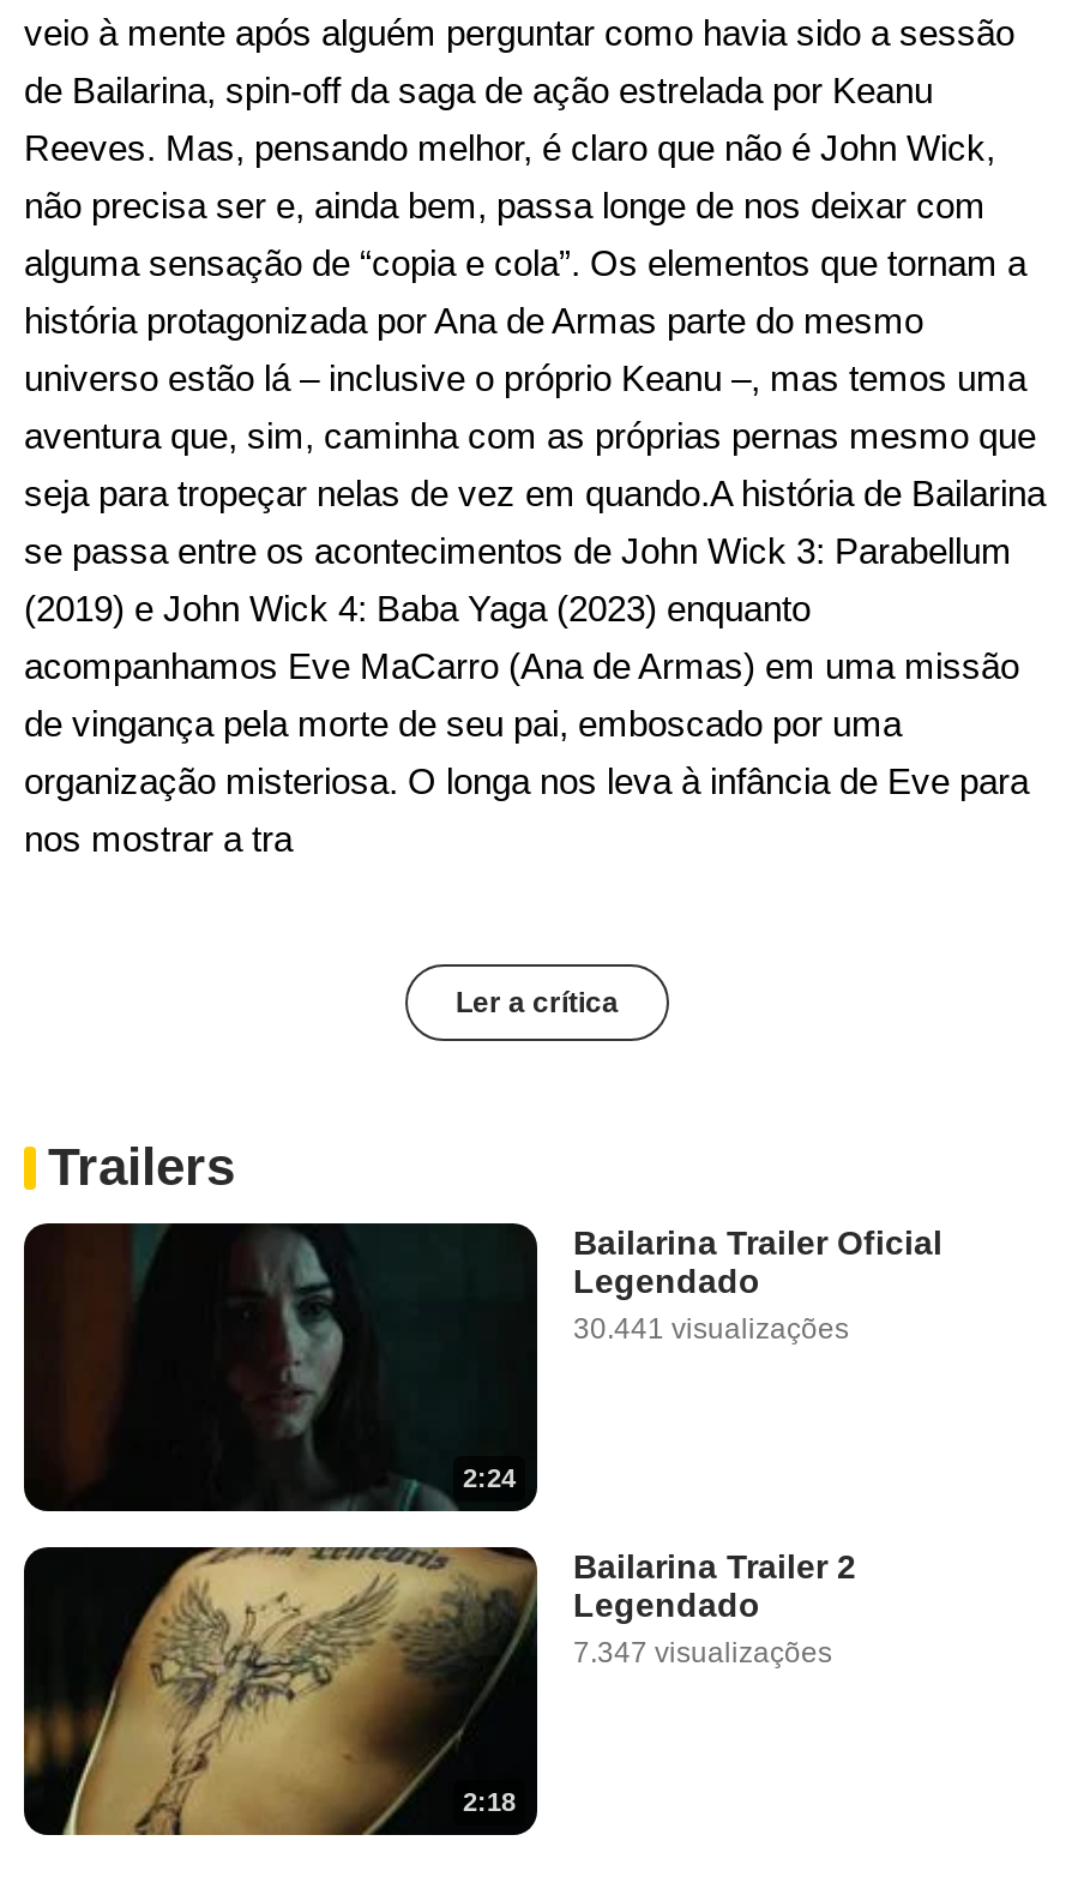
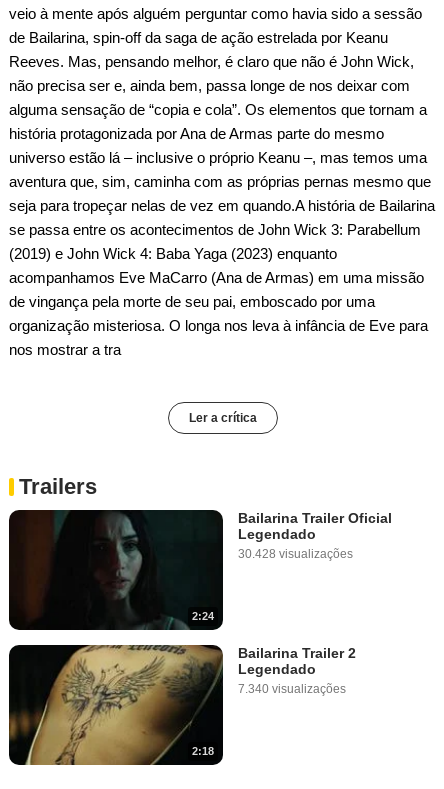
- 30.441 visualizações
+ 30.428 visualizações

- 7.347 visualizações
+ 7.340 visualizações
